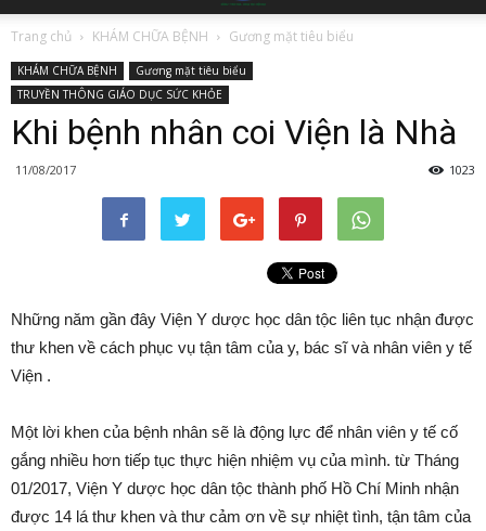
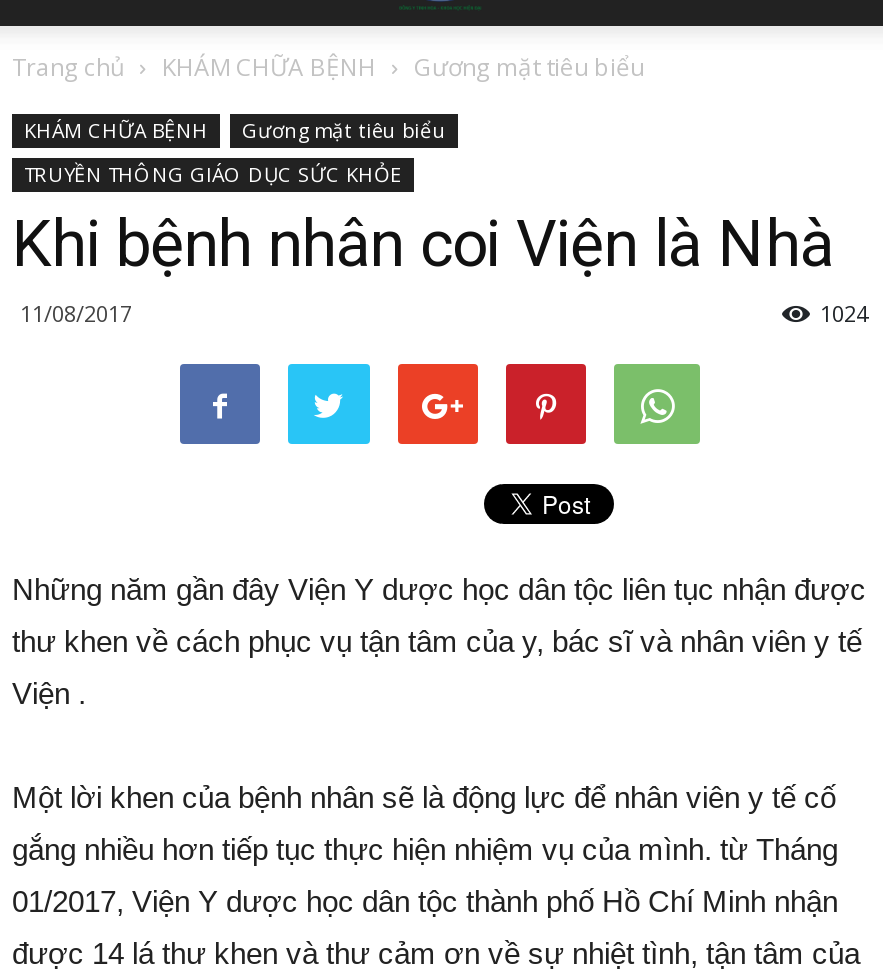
- 1023
+ 1024
